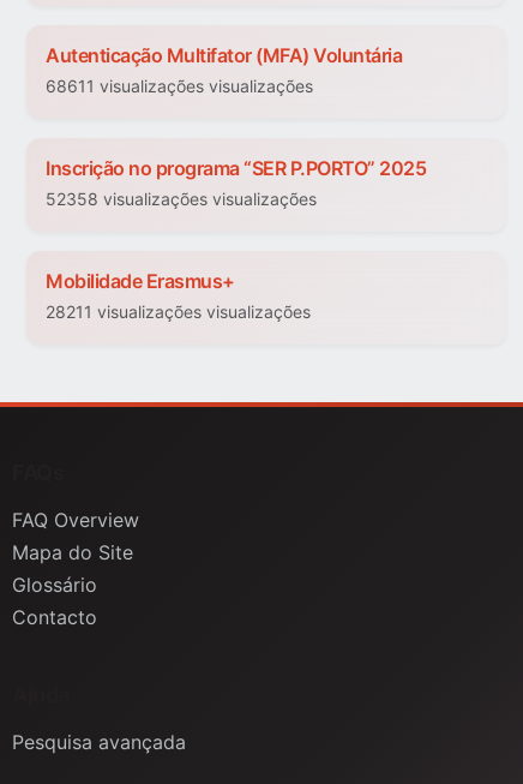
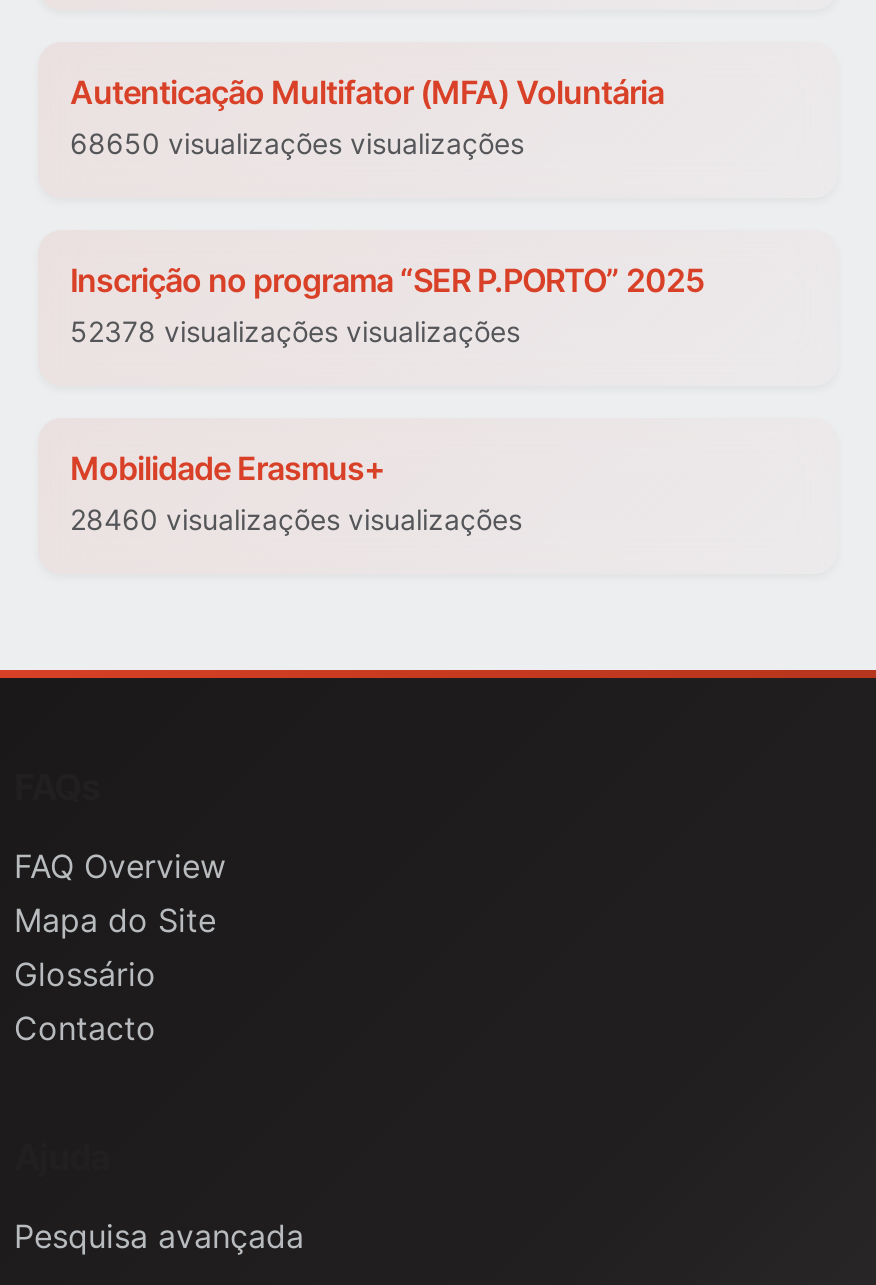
- 68611 visualizações visualizações
+ 68650 visualizações visualizações

- 52358 visualizações visualizações
+ 52378 visualizações visualizações

- 28211 visualizações visualizações
+ 28460 visualizações visualizações
